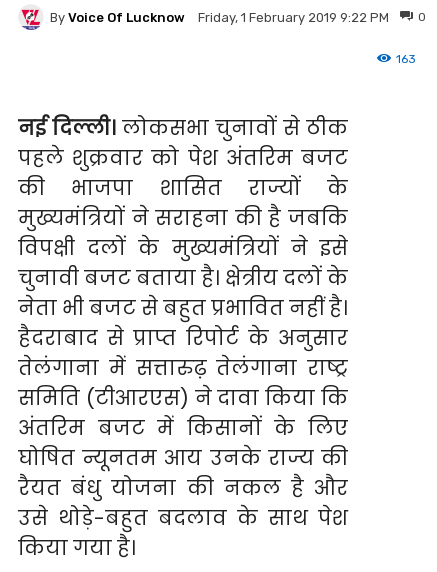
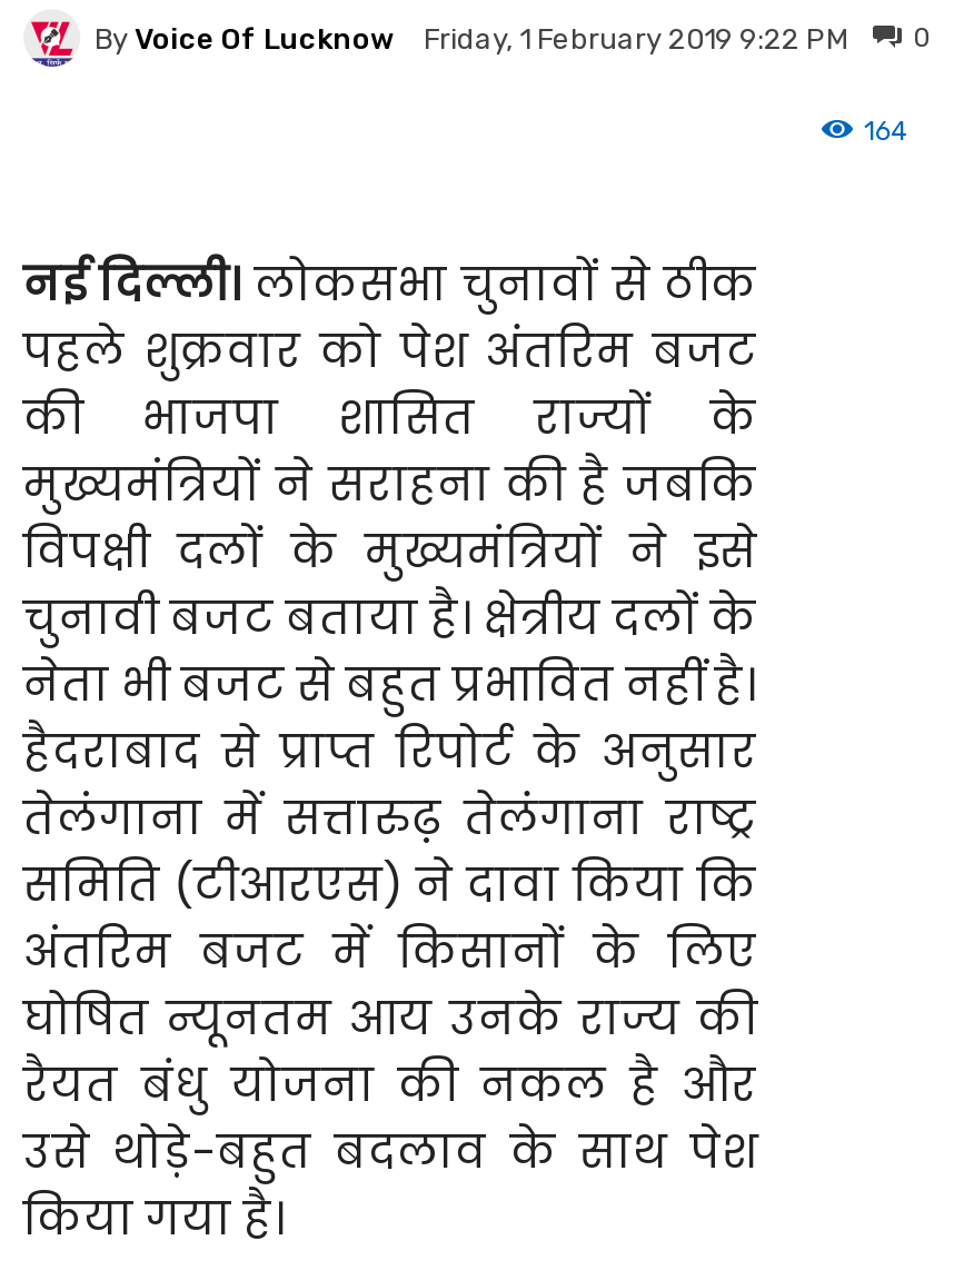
- 163
+ 164
